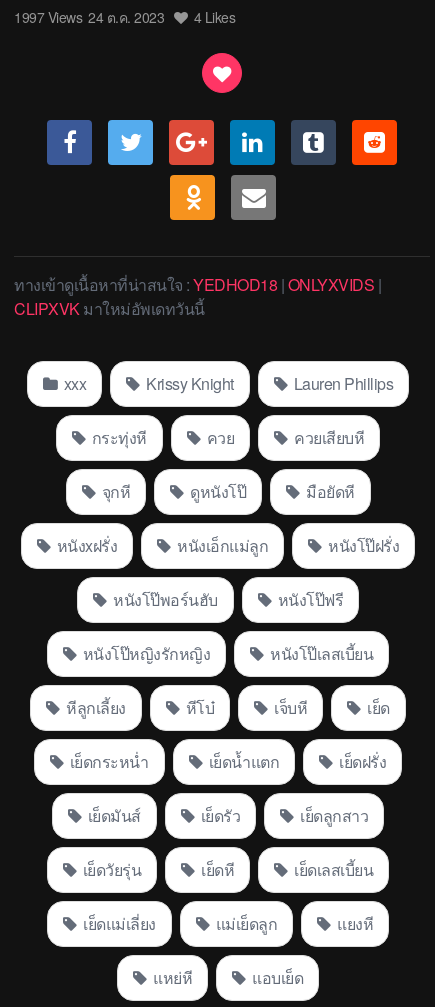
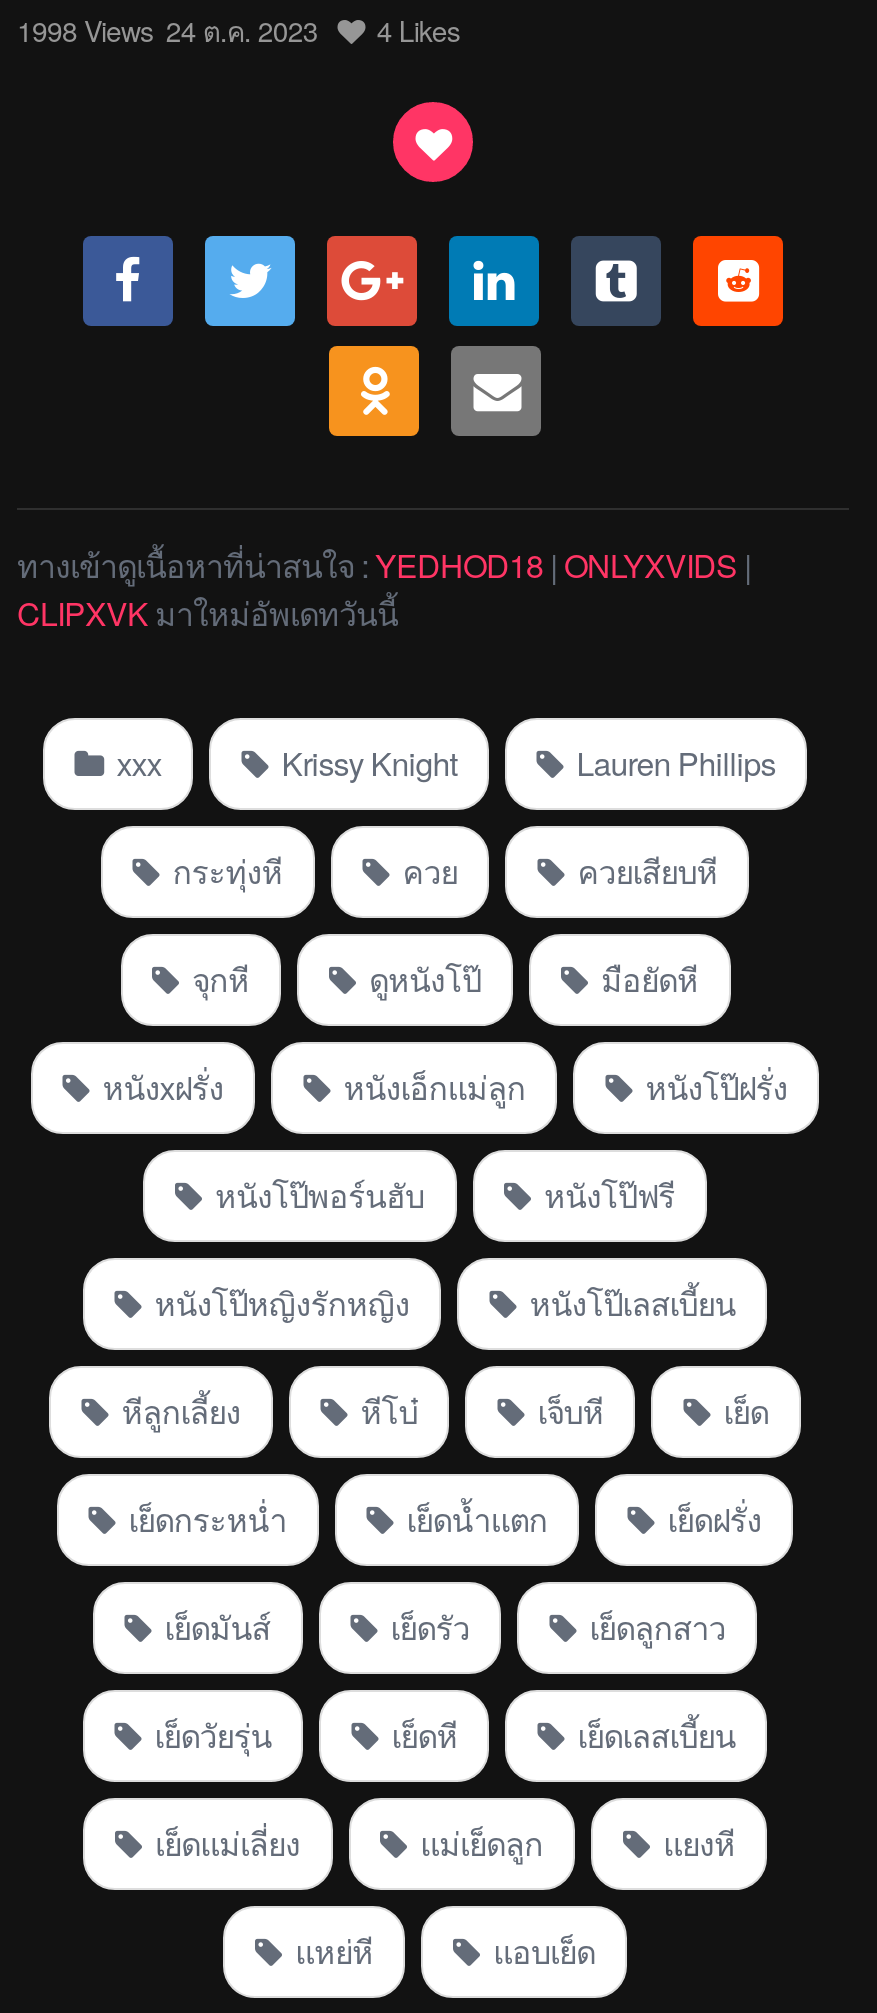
- 1997 Views 24 ต.ค. 2023 4 Likes
+ 1998 Views 24 ต.ค. 2023 4 Likes
